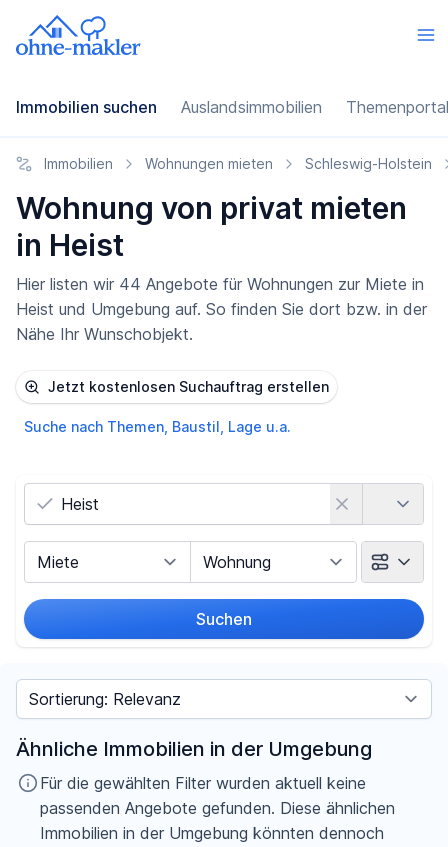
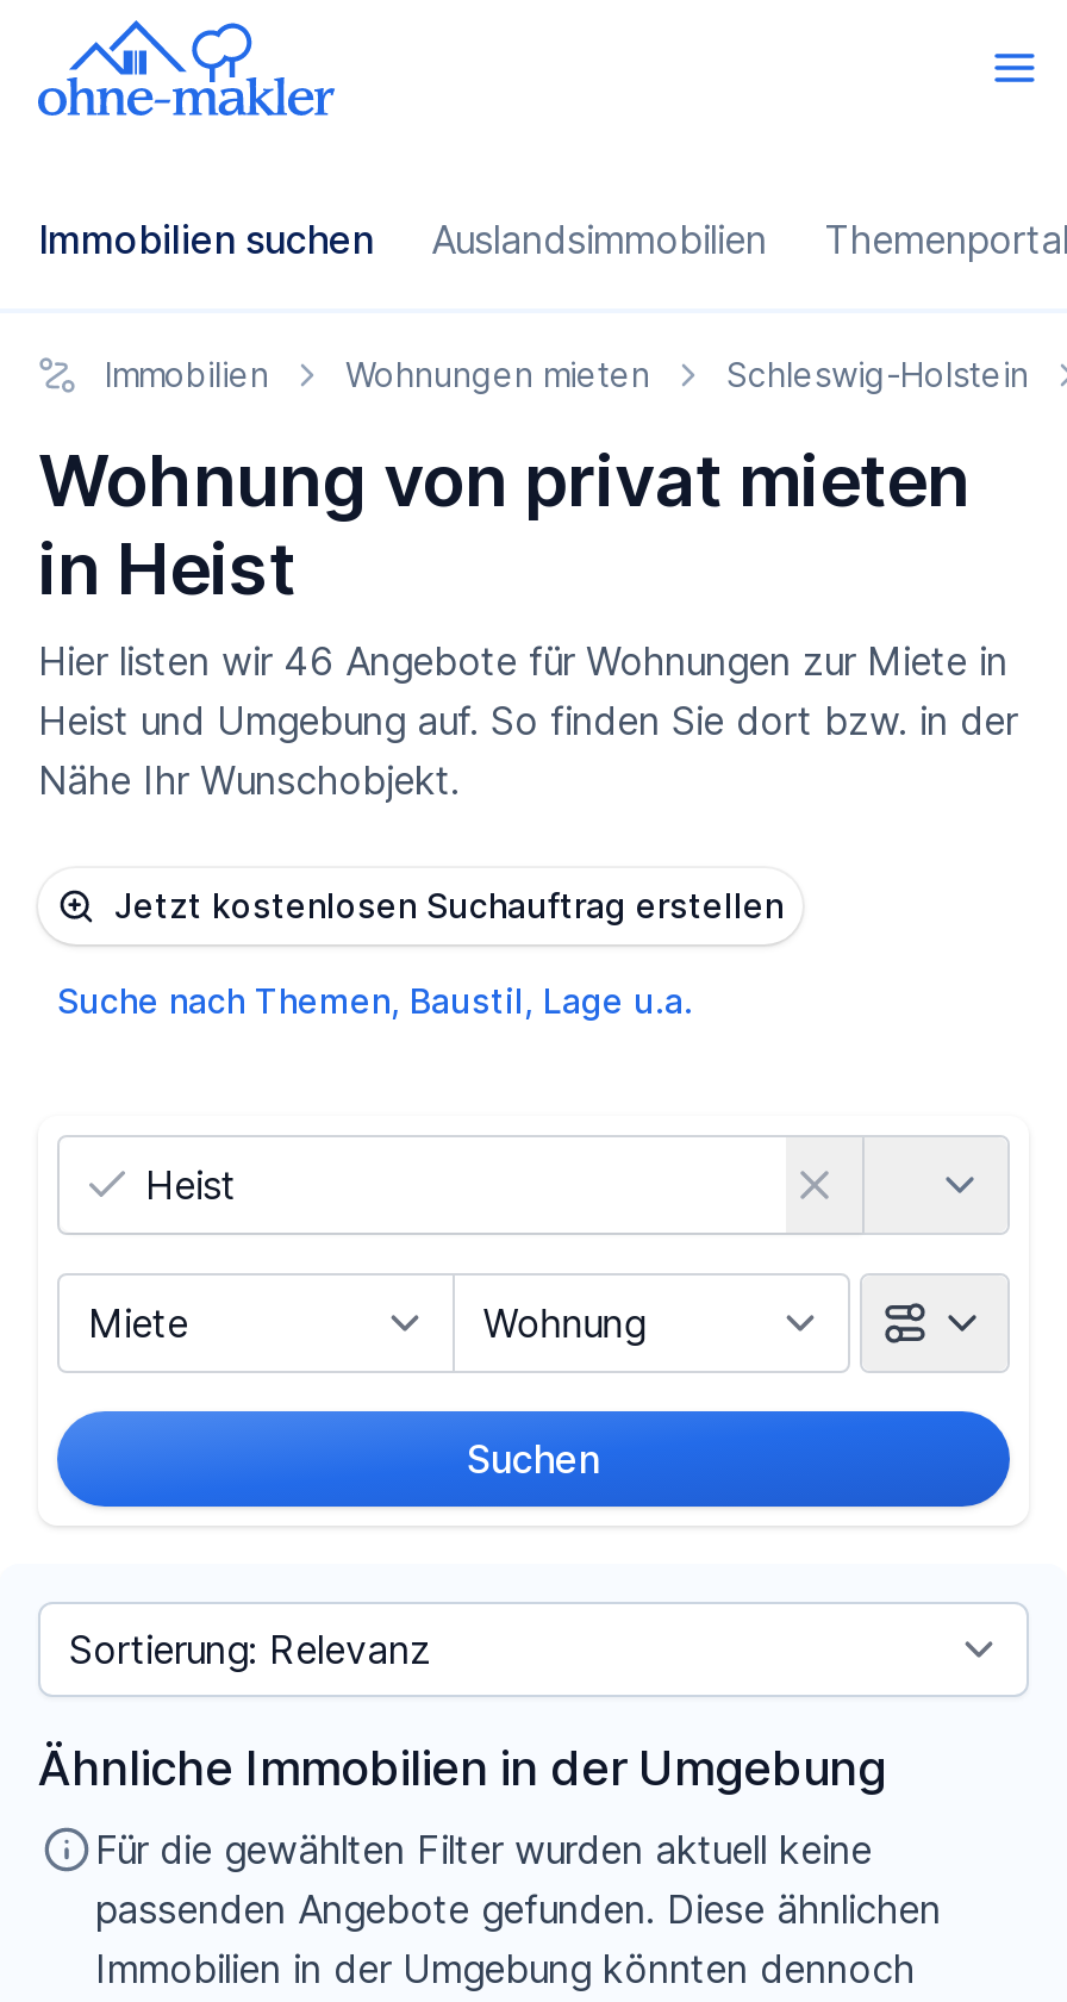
- Hier listen wir 44 Angebote für Wohnungen zur Miete in
+ Hier listen wir 46 Angebote für Wohnungen zur Miete in
